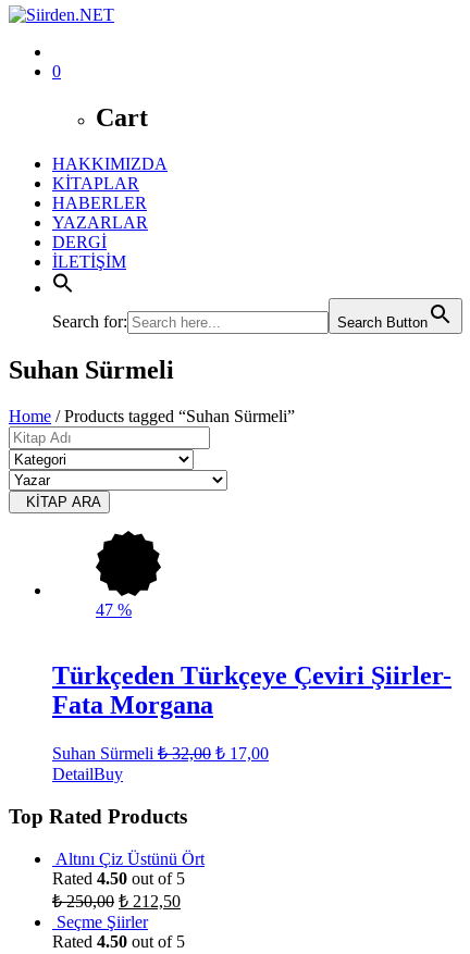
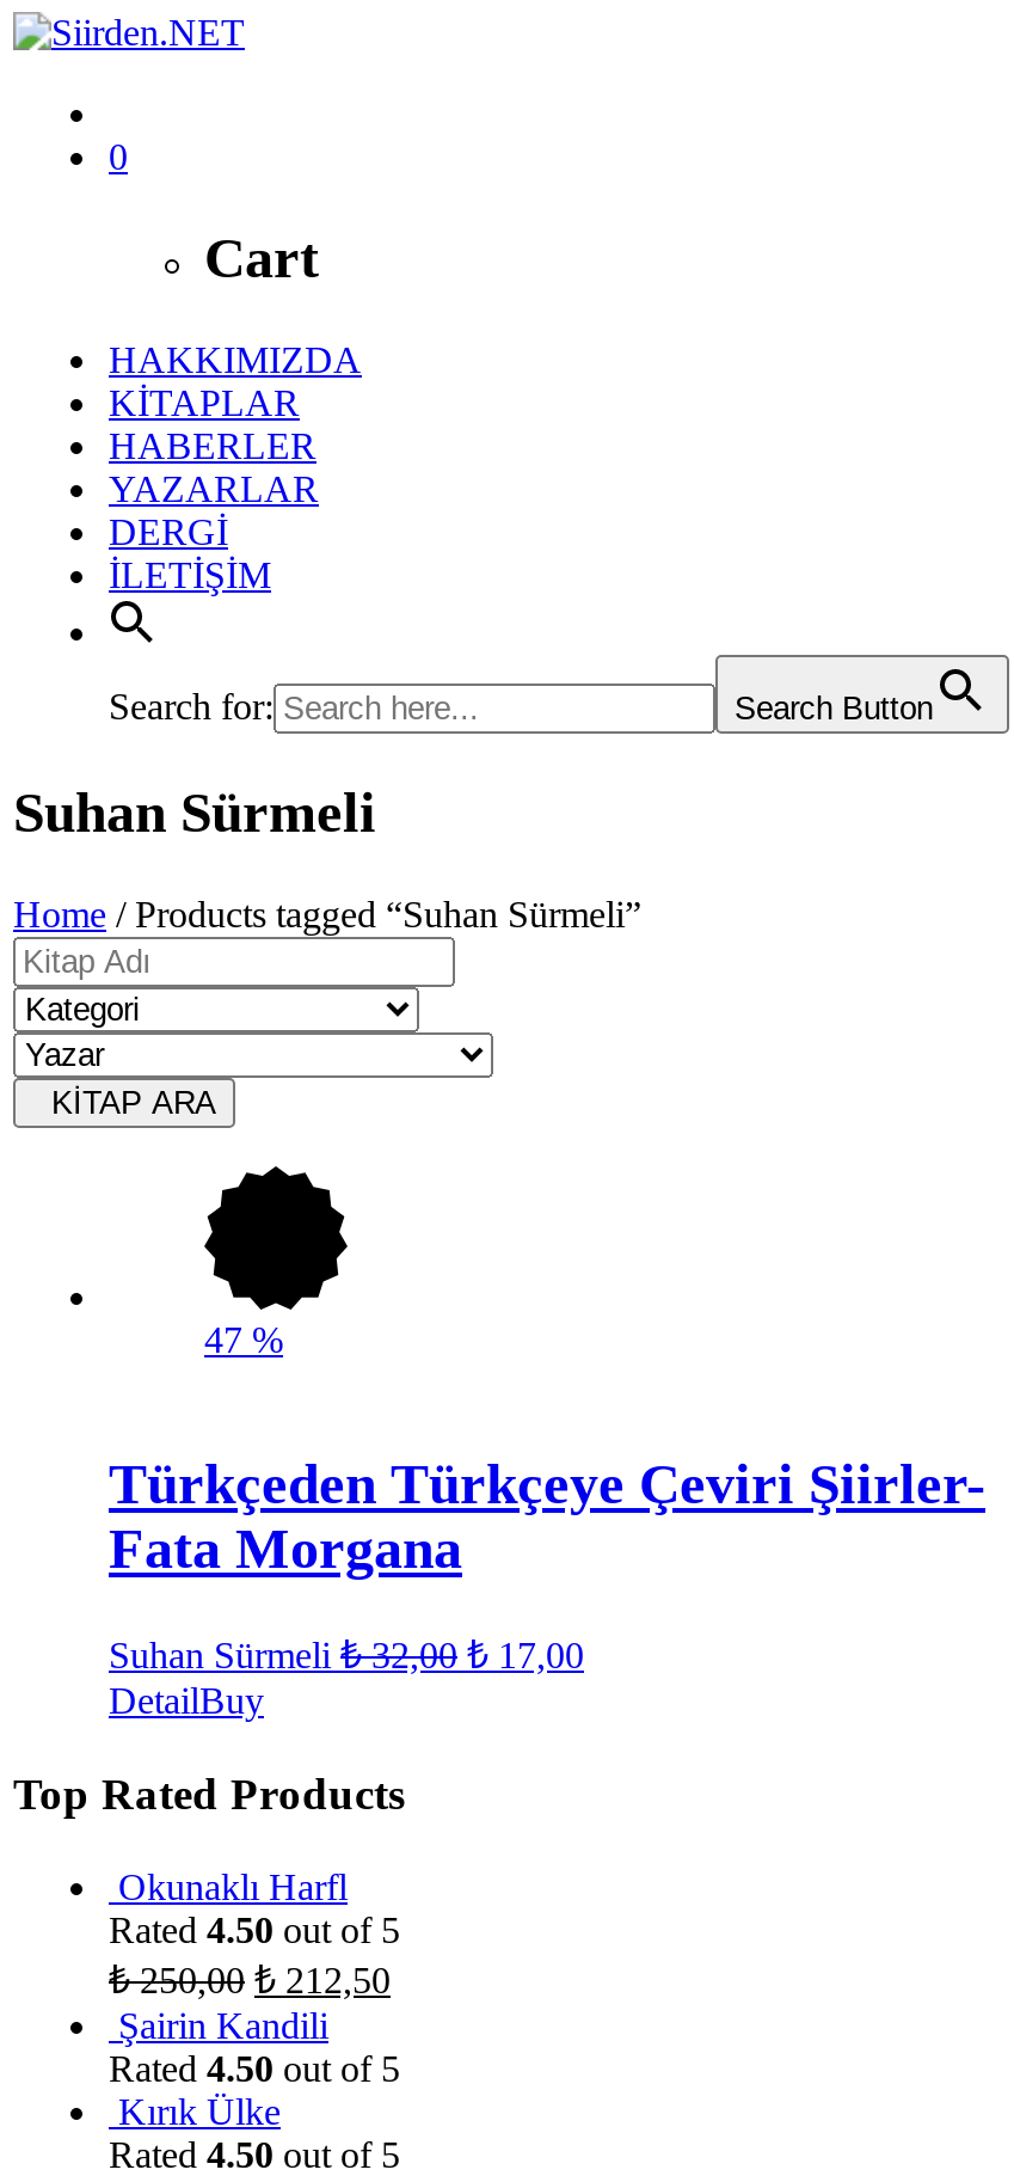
- Altını Çiz Üstünü Ört
+ Okunaklı Harfl

- Seçme Şiirler
+ Şairin Kandili
+ Rated 4.50 out of 5
+ Kırık Ülke
